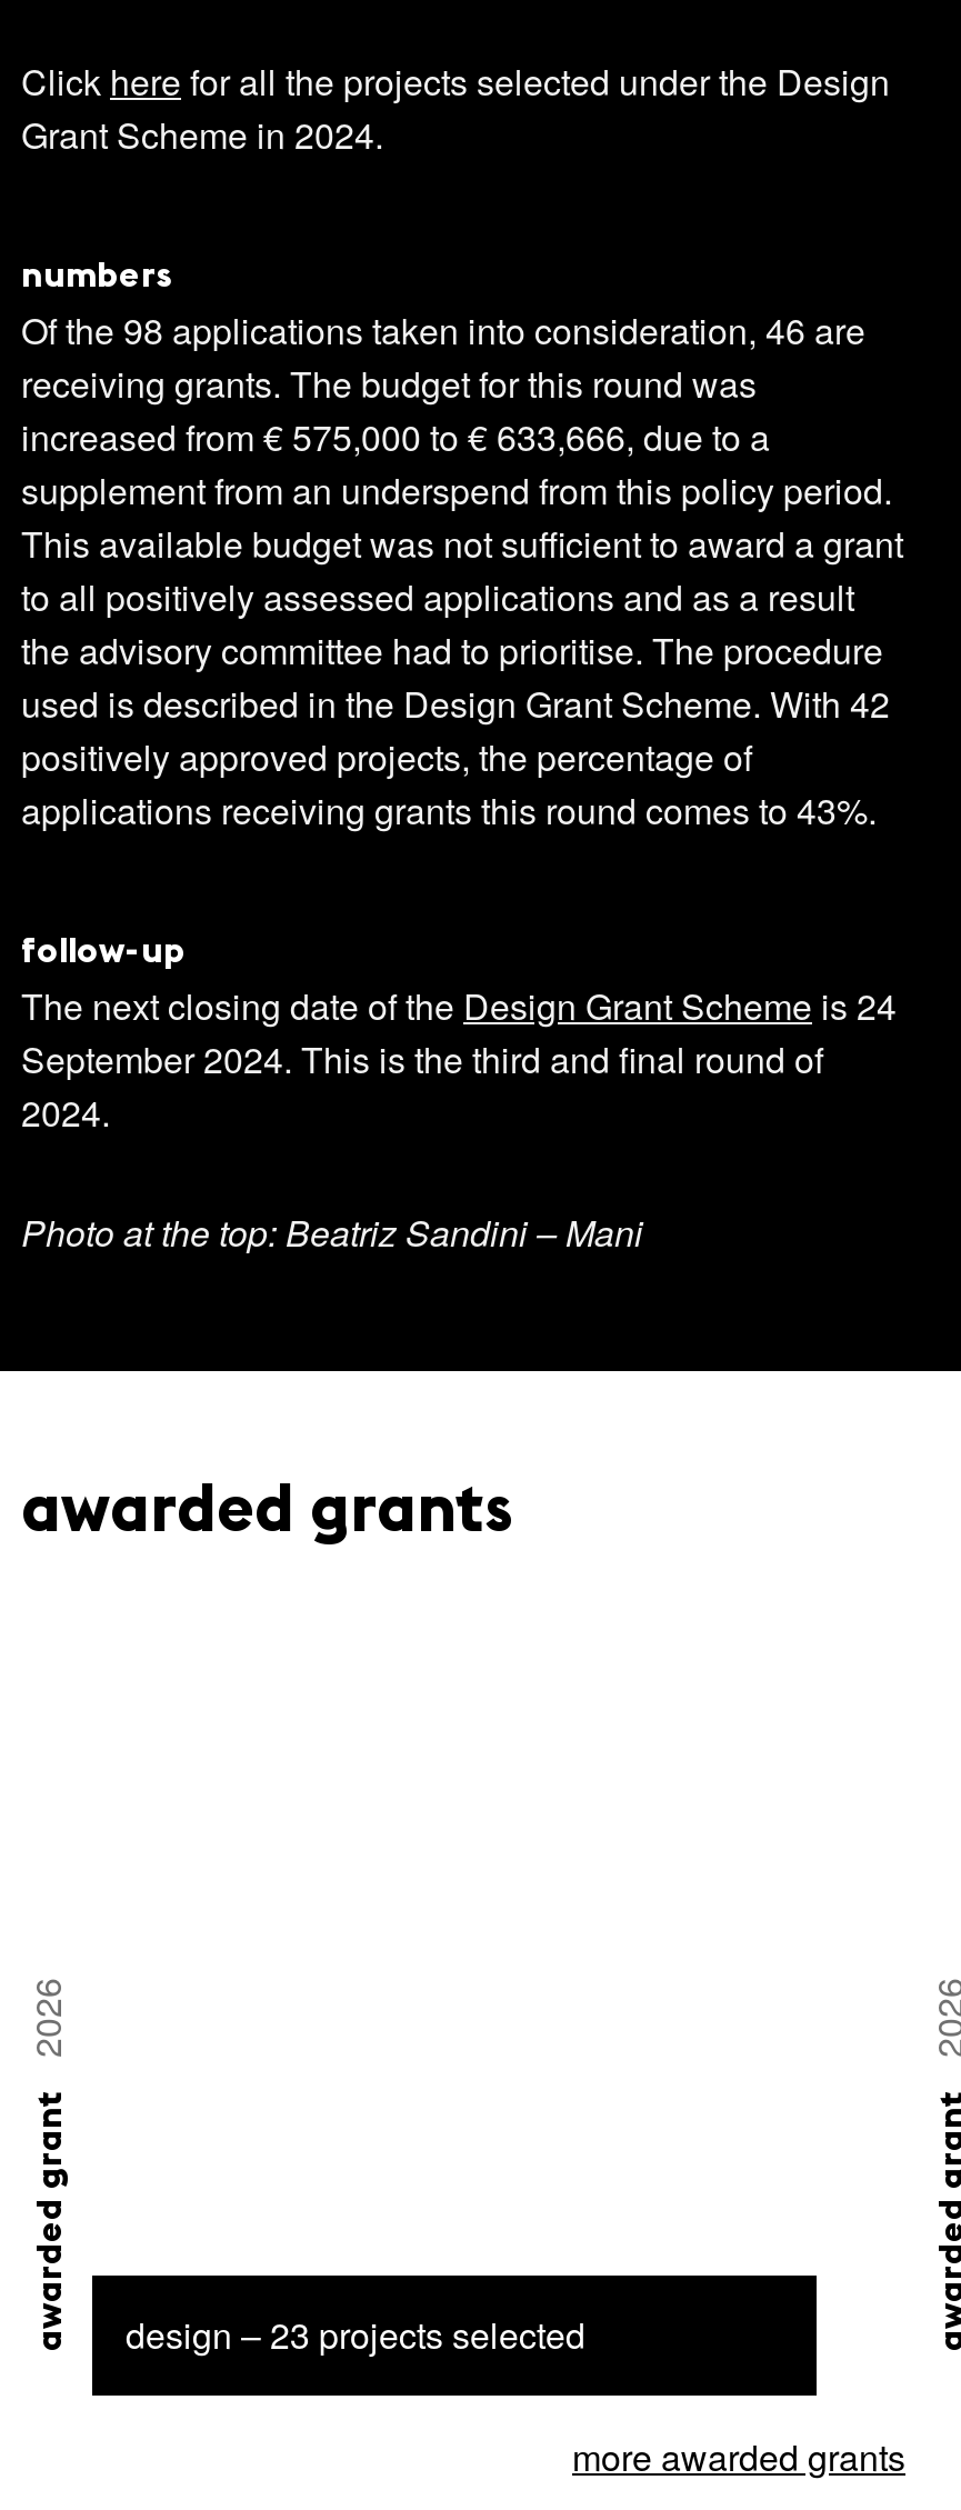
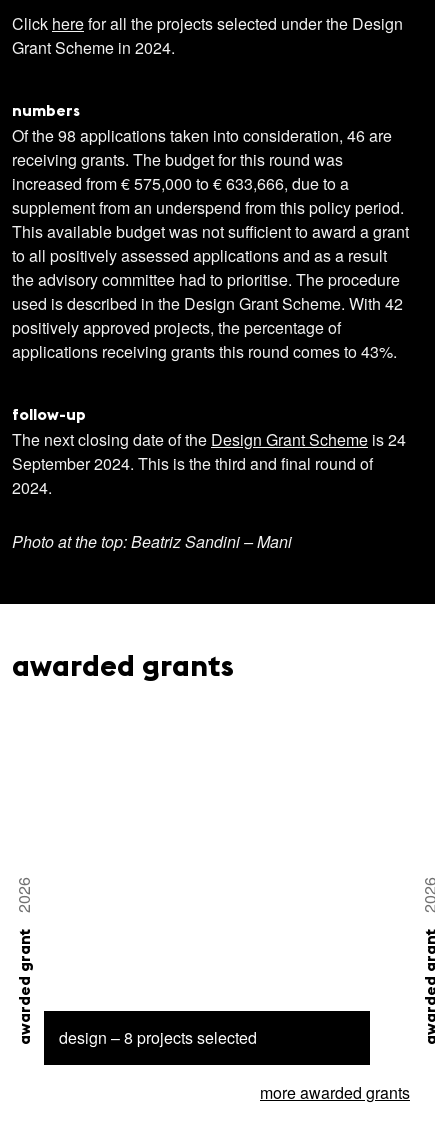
- design – 23 projects selected
+ design – 8 projects selected
